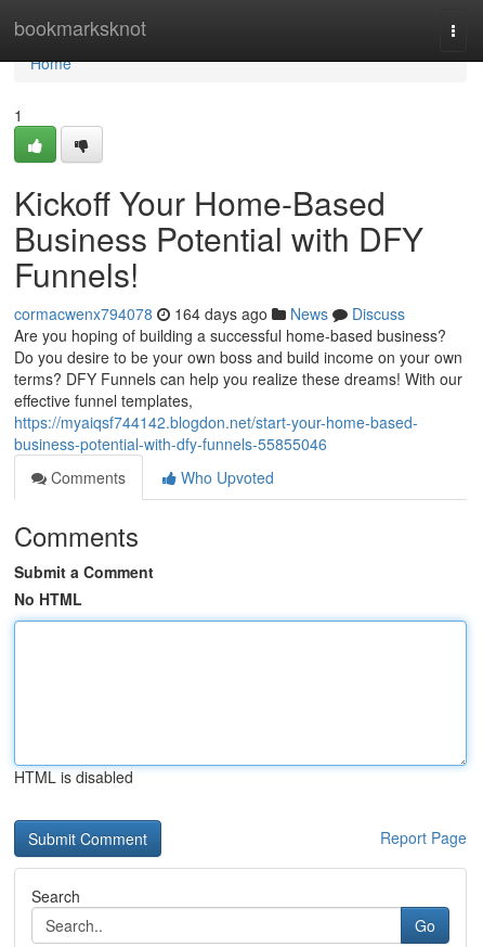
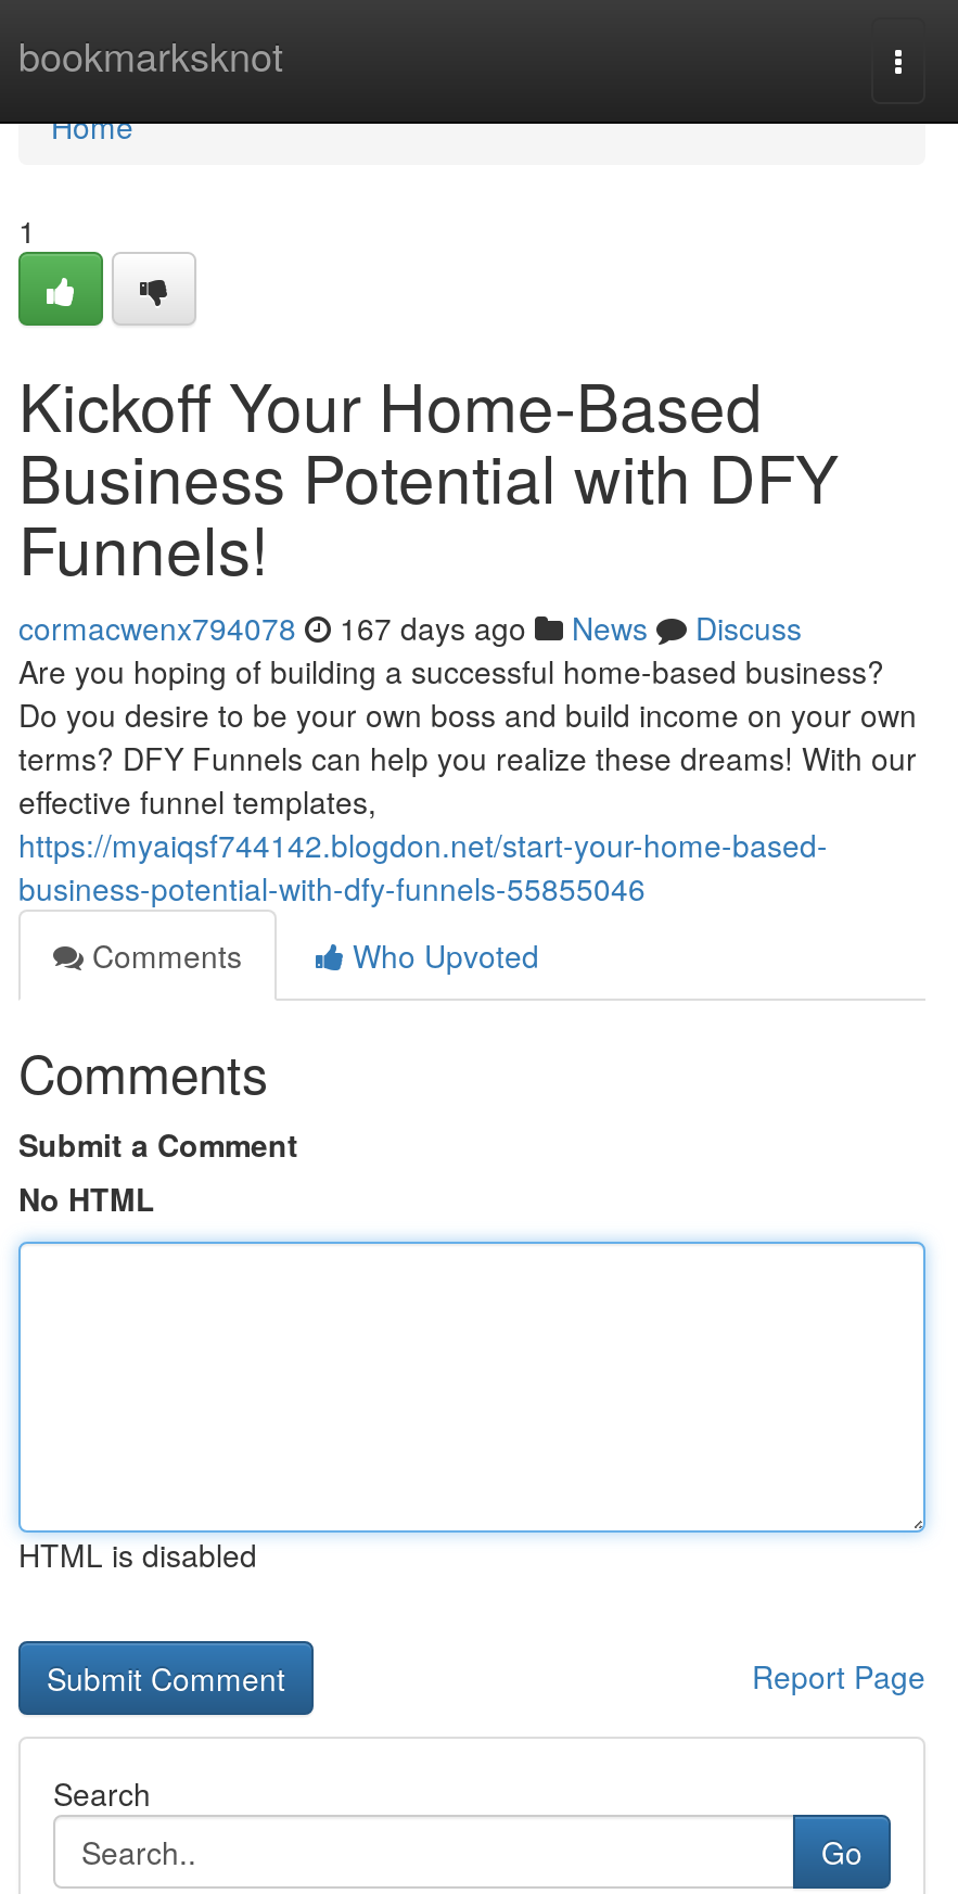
- cormacwenx794078 164 days ago News Discuss
+ cormacwenx794078 167 days ago News Discuss
